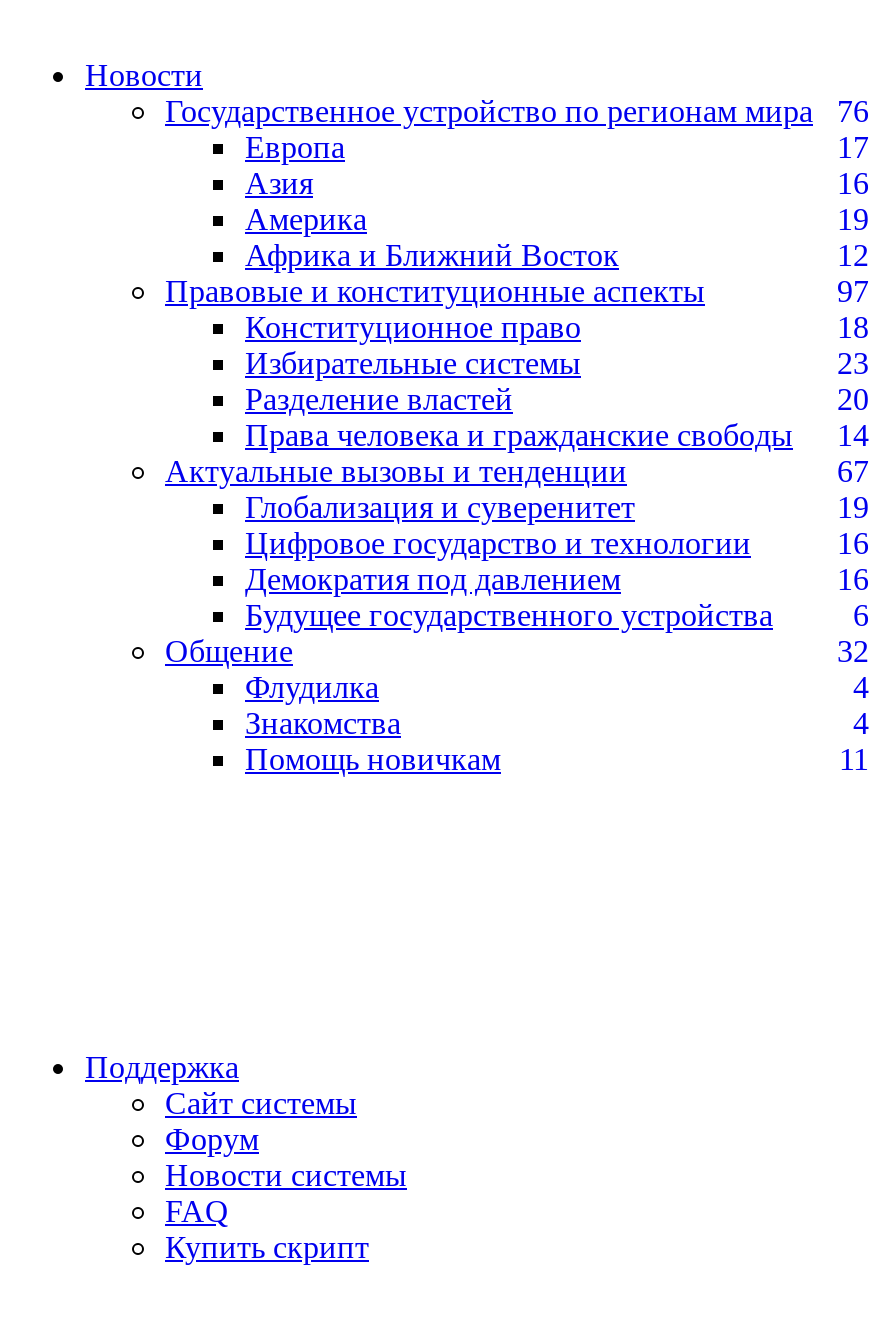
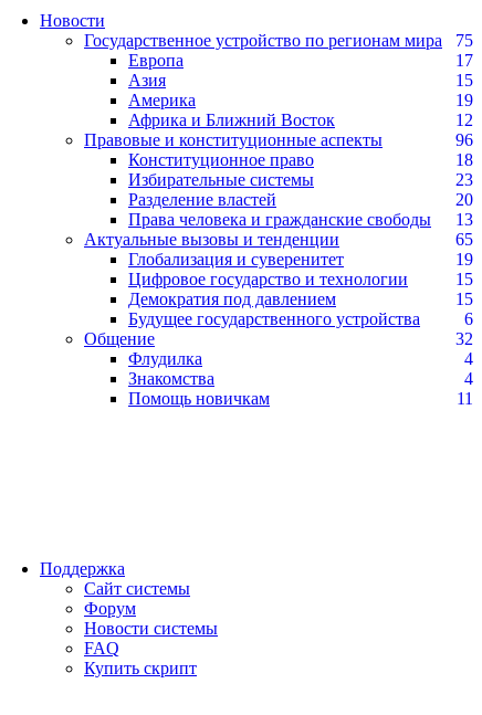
- Государственное устройство по регионам мира 76
+ Государственное устройство по регионам мира 75

- 16
+ 15

- 97
+ 96

- Права человека и гражданские свободы 14
+ Права человека и гражданские свободы 13

- 67
+ 65

- 16
+ 15

- 16
+ 15
